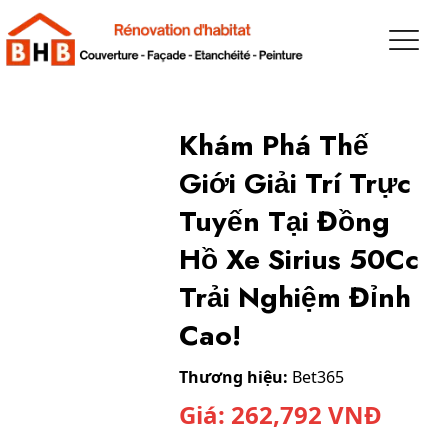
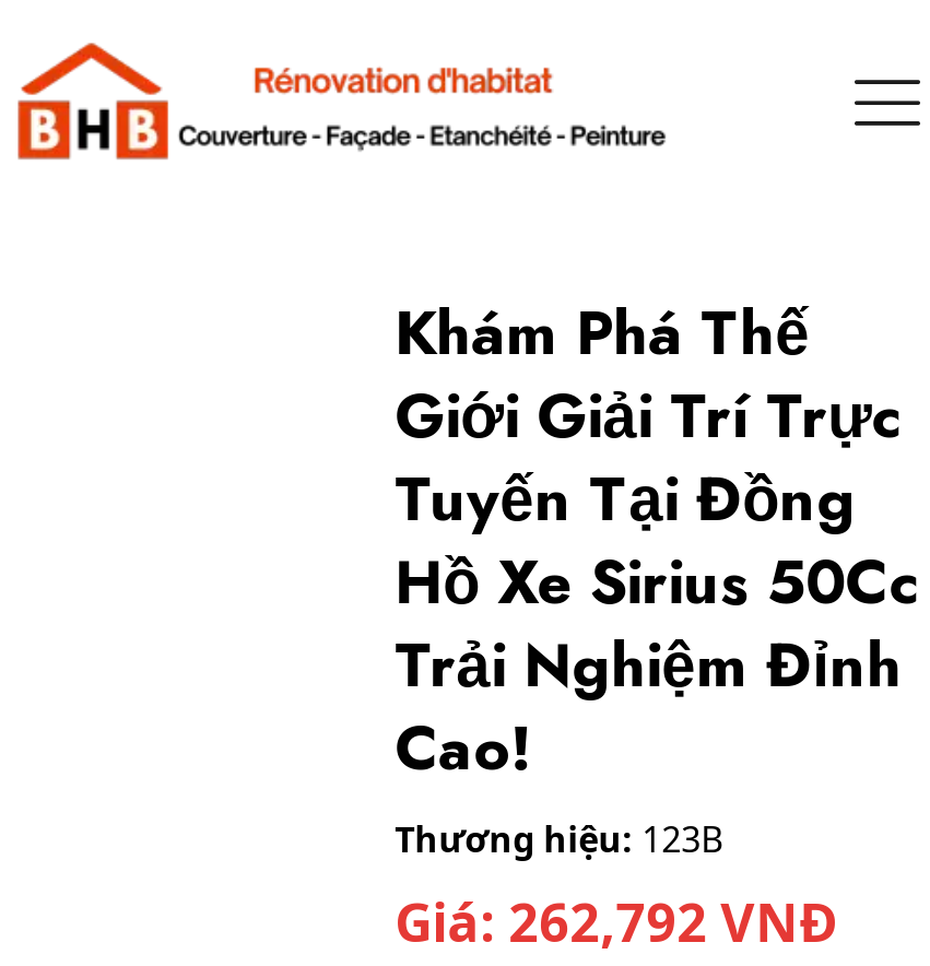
- Thương hiệu: Bet365
+ Thương hiệu: 123B
